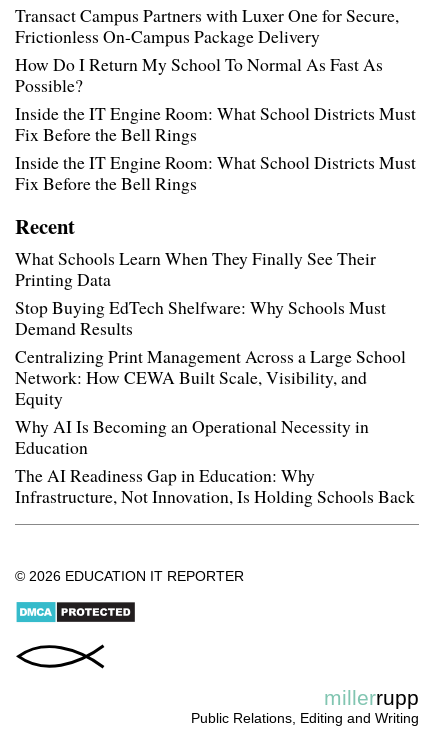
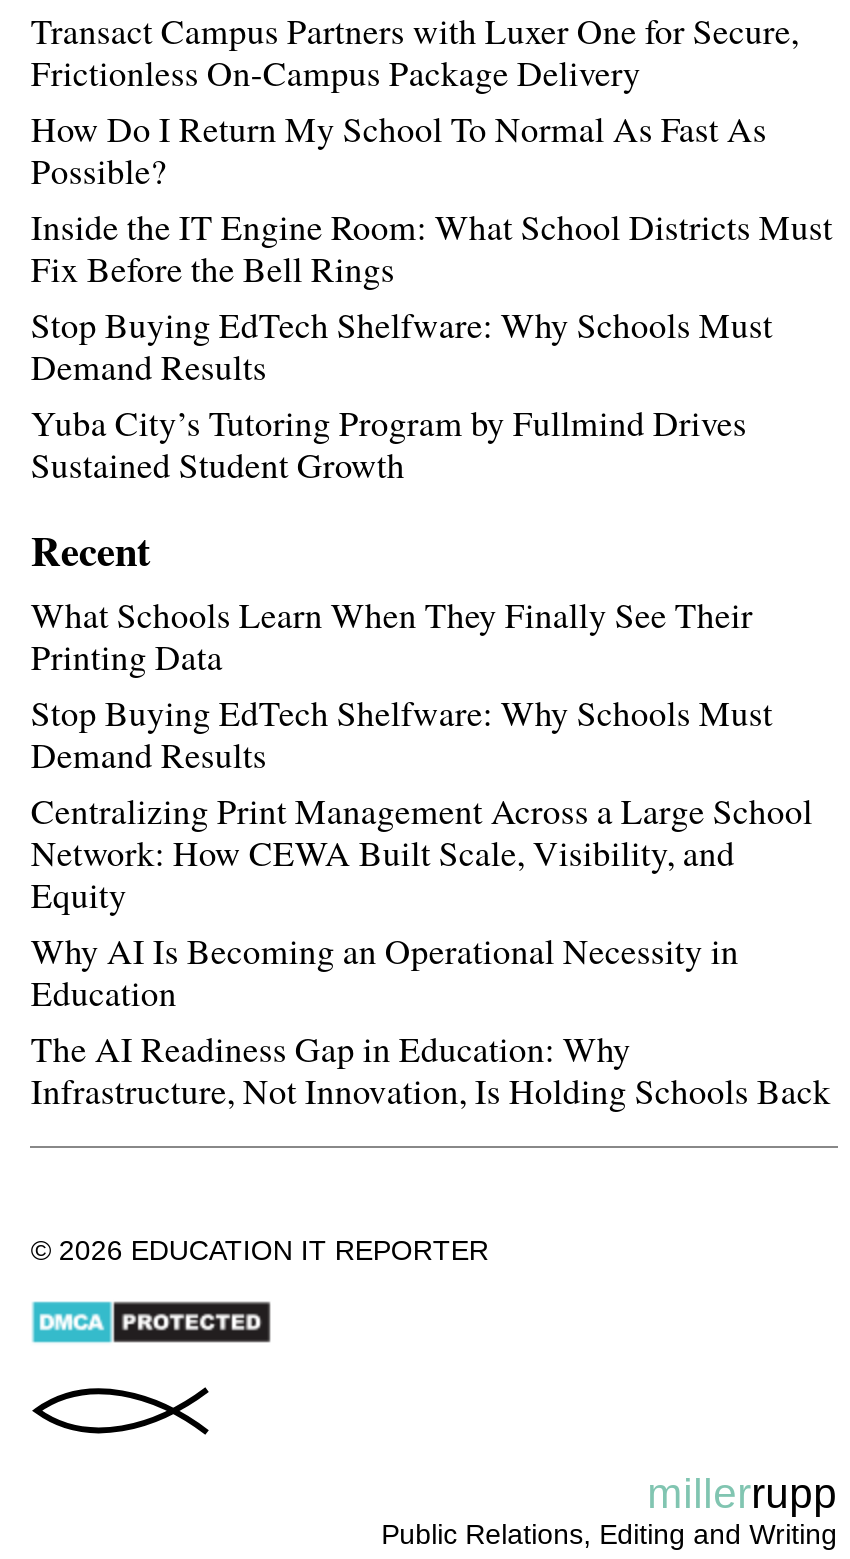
- Inside the IT Engine Room: What School Districts Must
- Fix Before the Bell Rings
+ Stop Buying EdTech Shelfware: Why Schools Must
+ Demand Results
+ Yuba City’s Tutoring Program by Fullmind Drives
+ Sustained Student Growth
